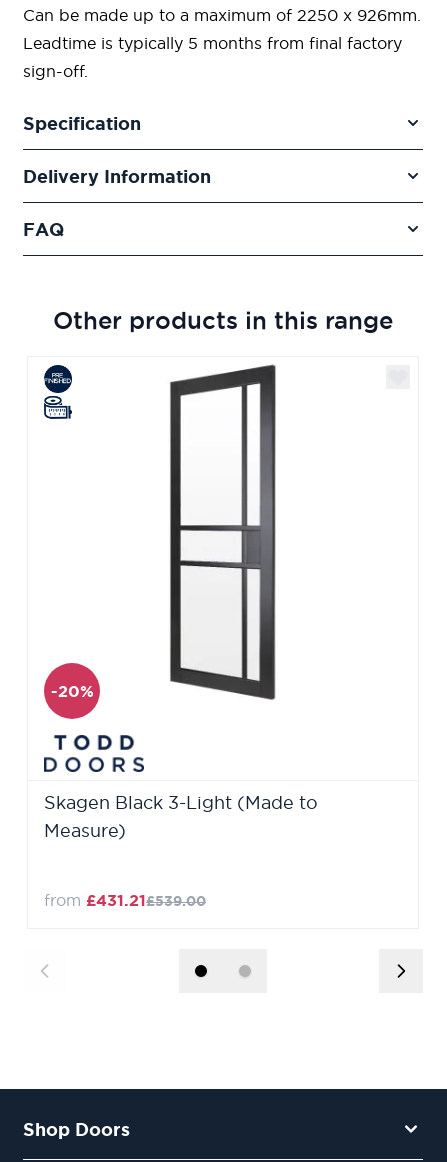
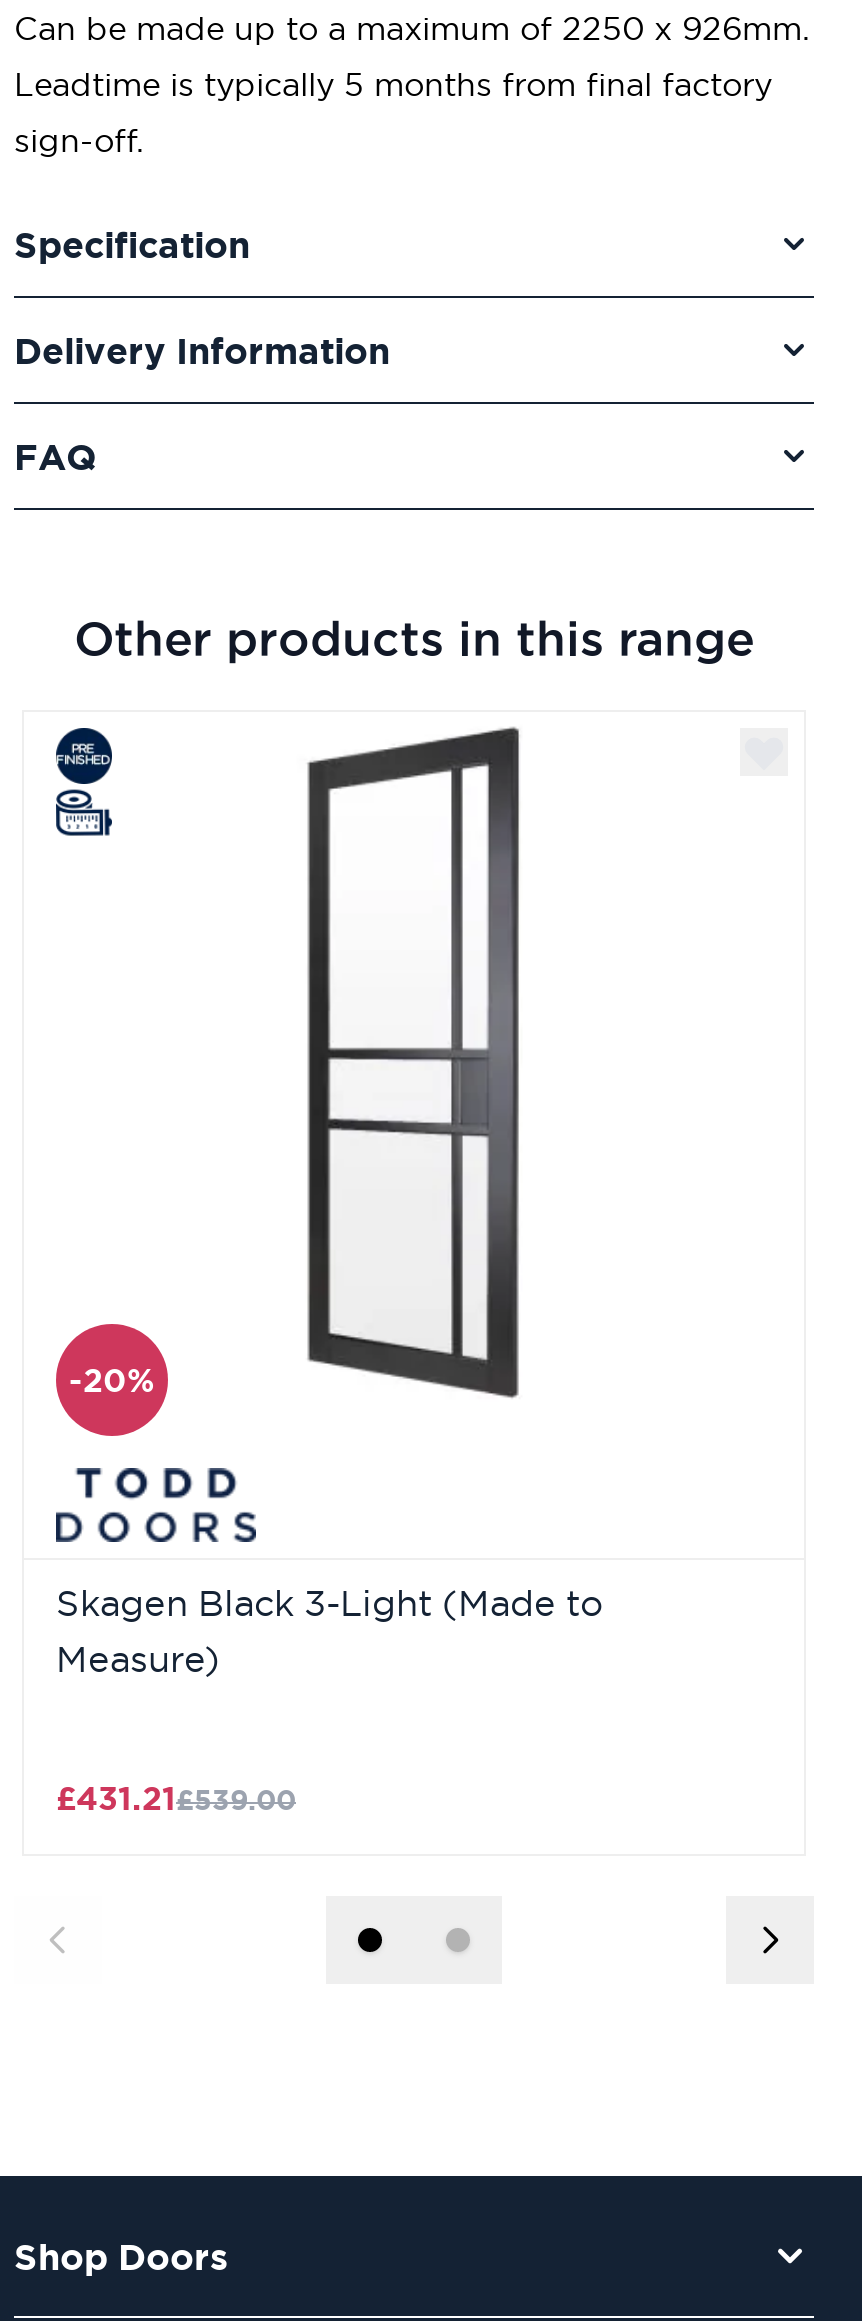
- from £431.21£539.00
+ £431.21£539.00
